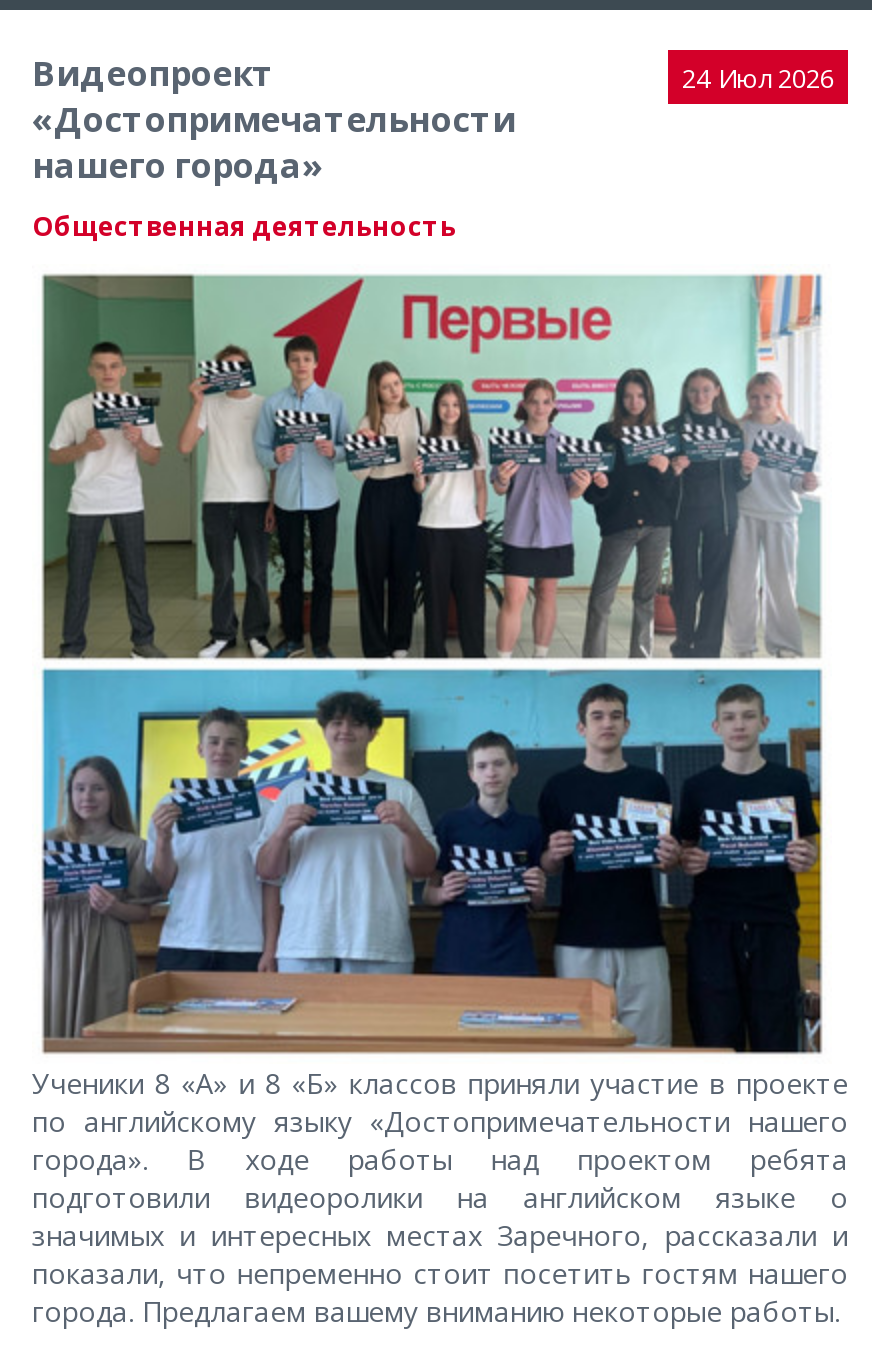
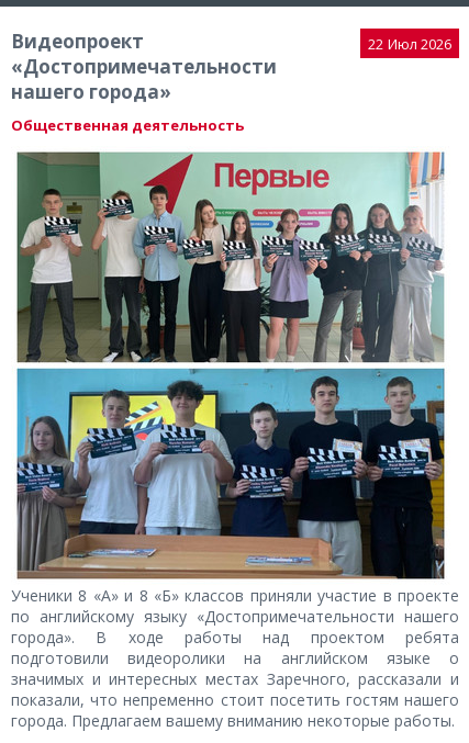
- 24 Июл 2026
+ 22 Июл 2026
